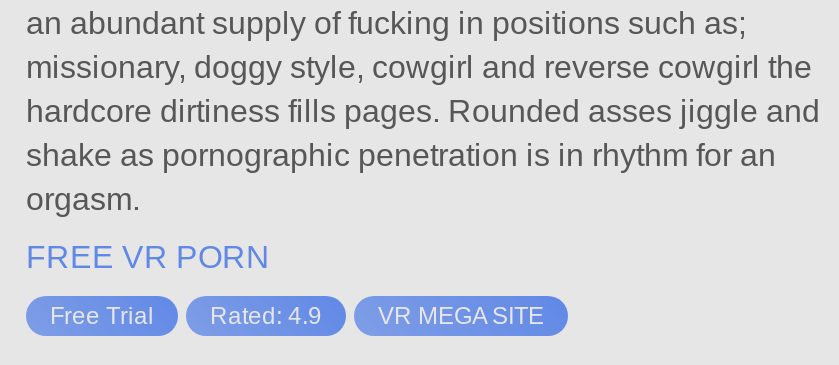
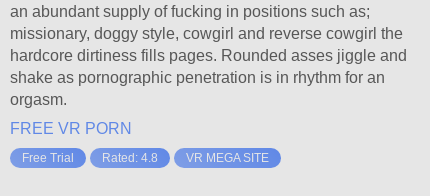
- Free Trial Rated: 4.9 VR MEGA SITE
+ Free Trial Rated: 4.8 VR MEGA SITE
